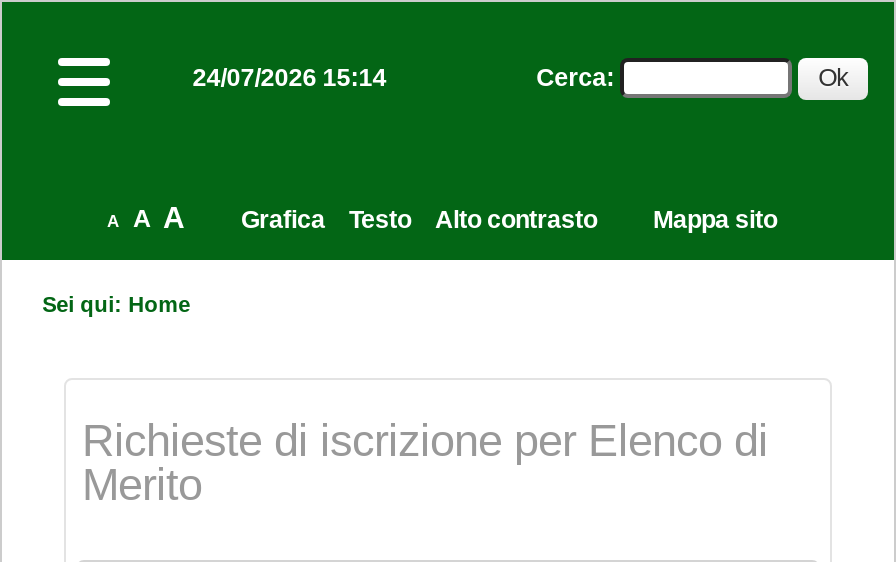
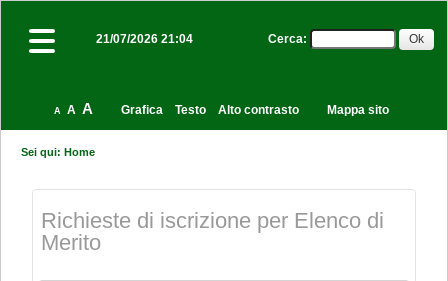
- 24/07/2026 15:14
+ 21/07/2026 21:04
